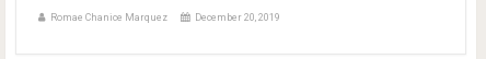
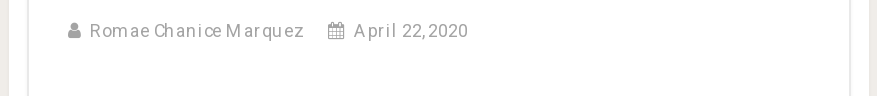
- December 20, 2019
+ April 22, 2020
